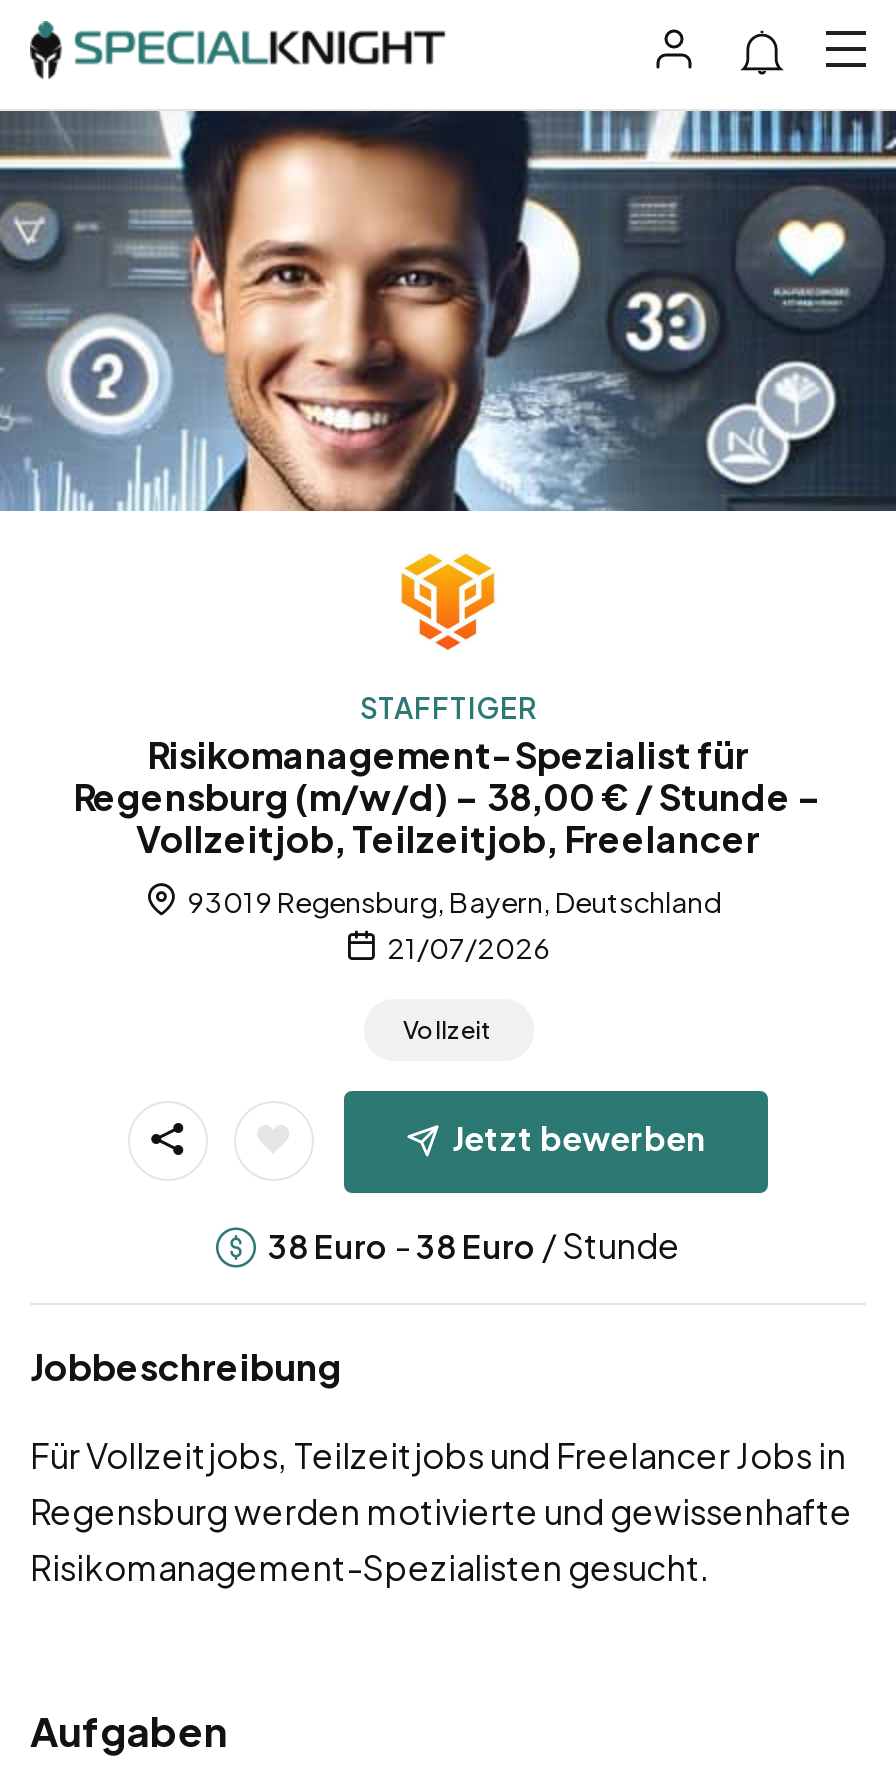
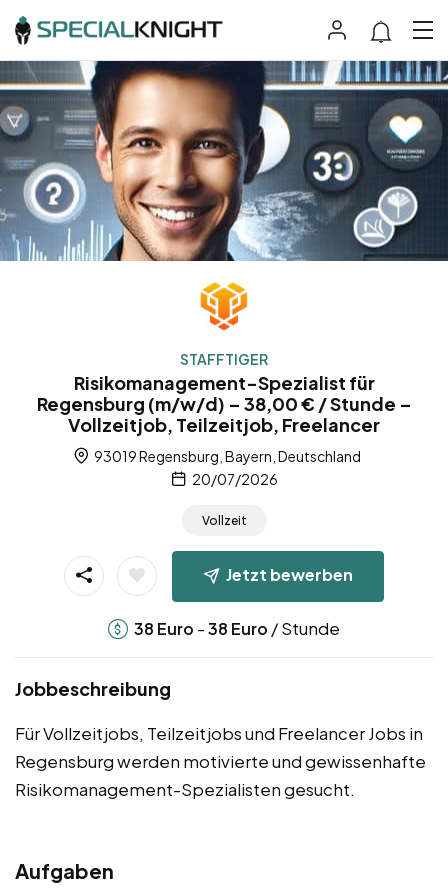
- 21/07/2026
+ 20/07/2026
